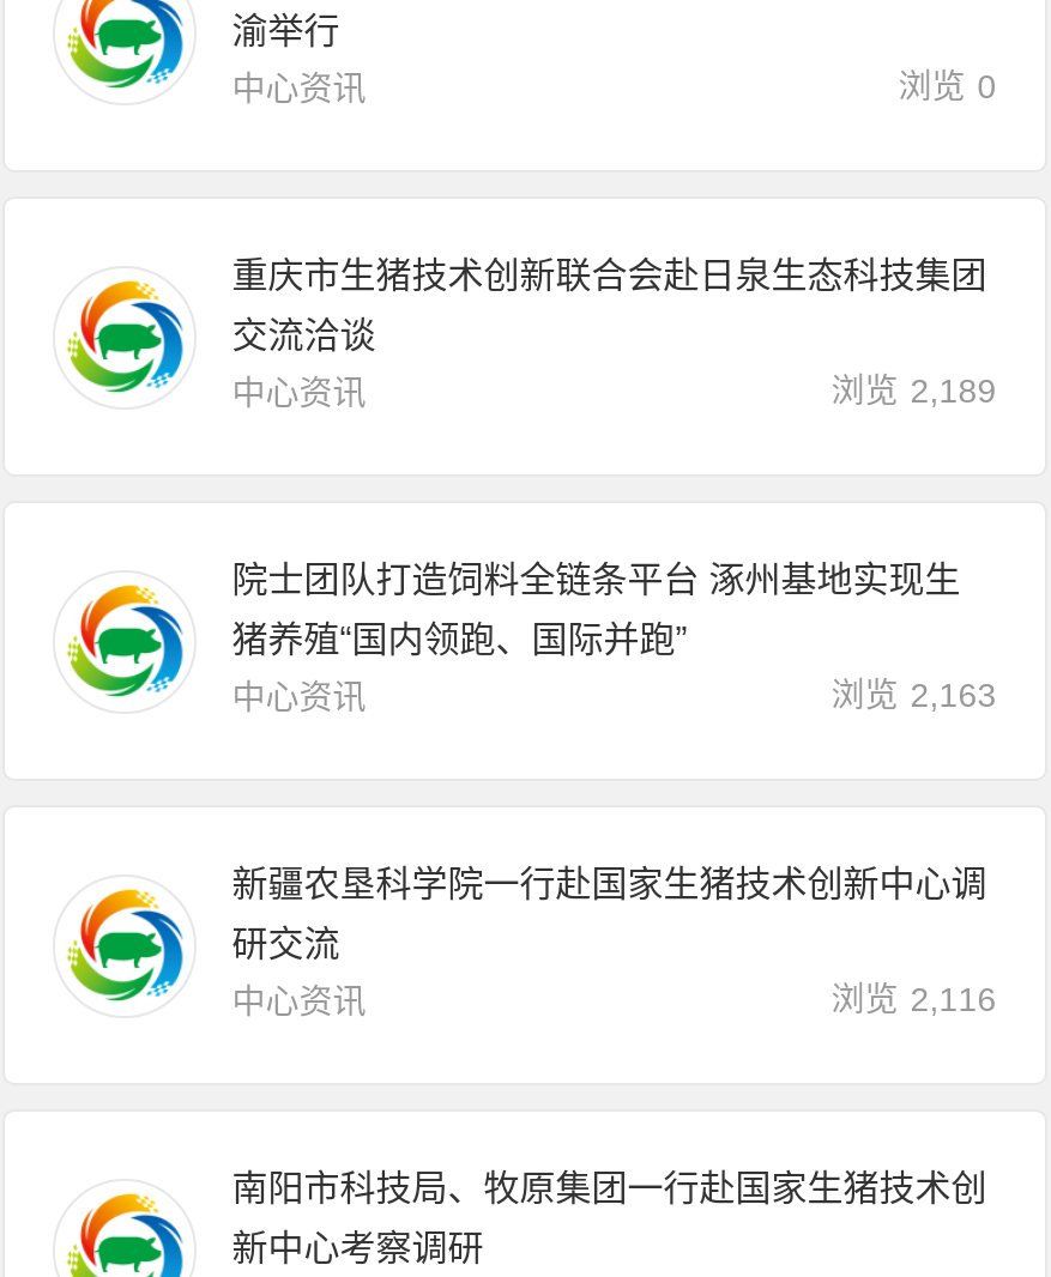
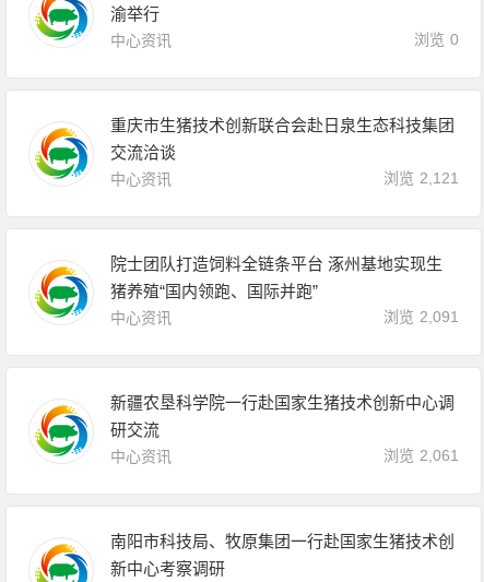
- 浏览 2,189
+ 浏览 2,121

- 浏览 2,163
+ 浏览 2,091

- 浏览 2,116
+ 浏览 2,061
